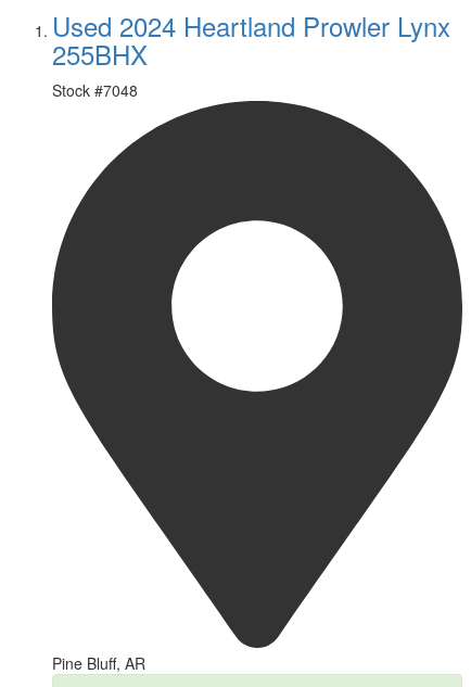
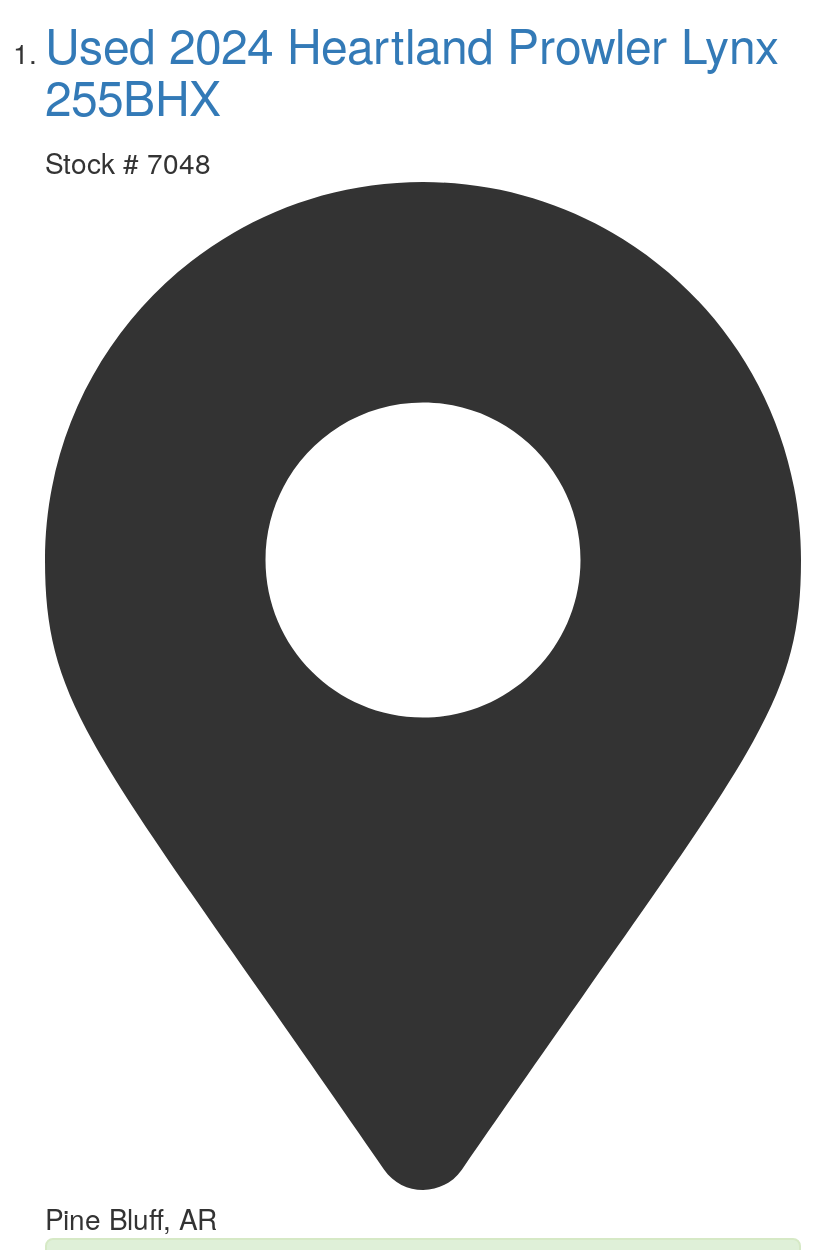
- Stock #7048
+ Stock # 7048
